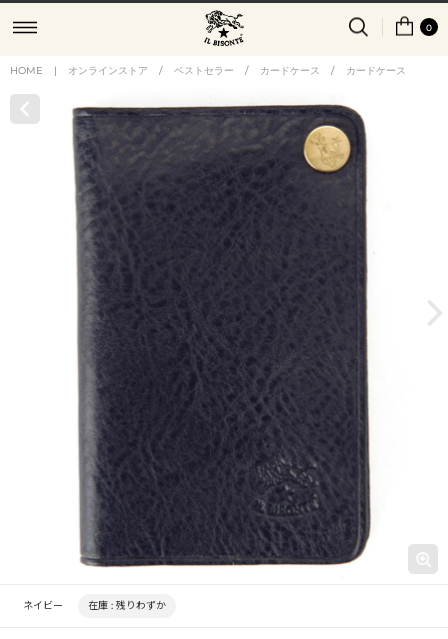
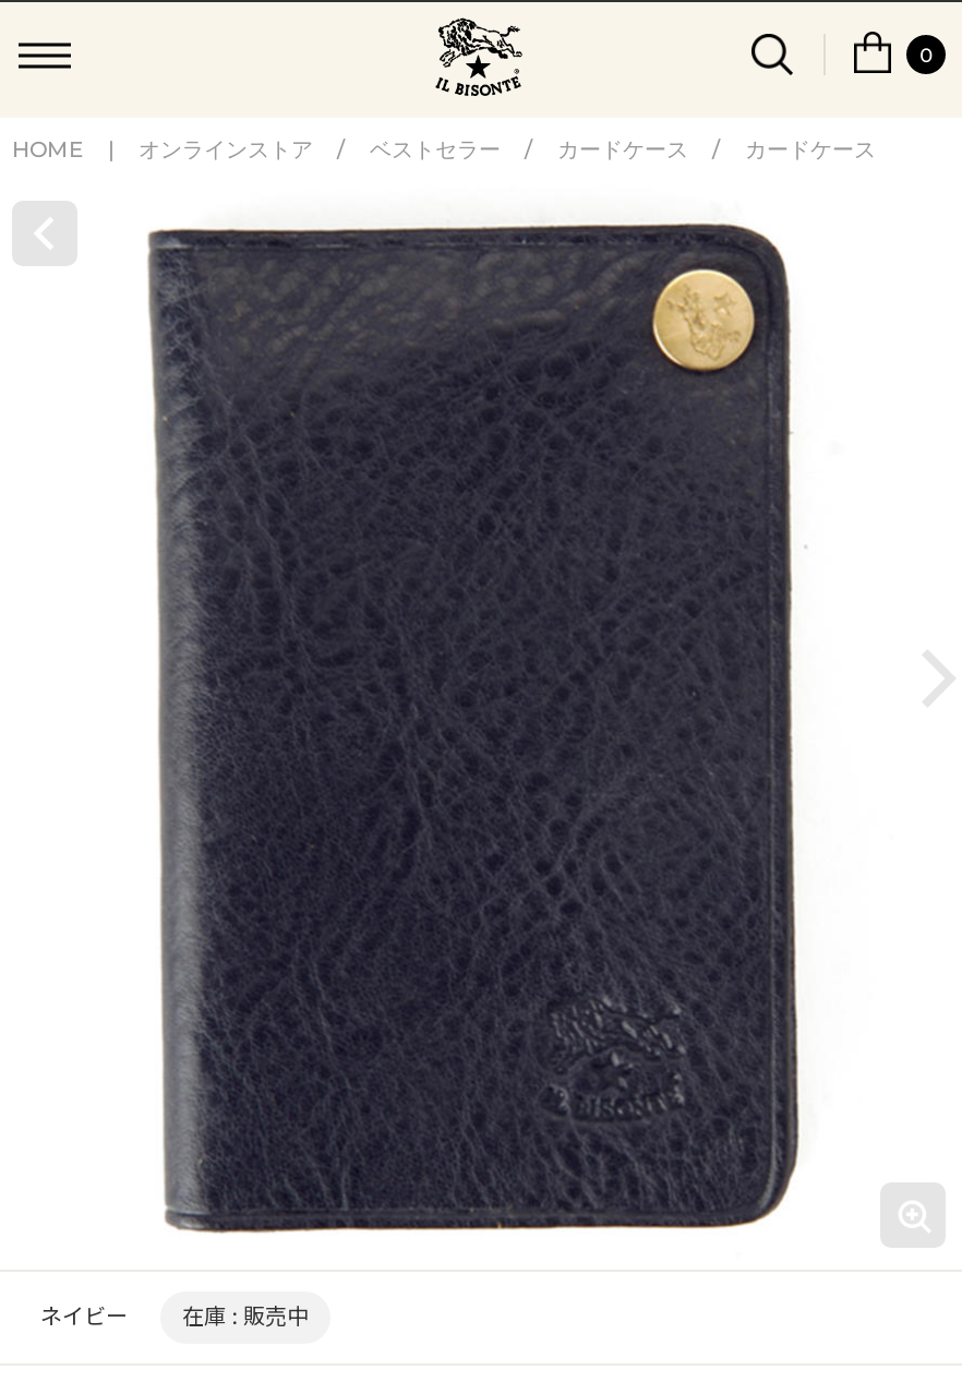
- 在庫 :残りわずか
+ 在庫 :販売中
